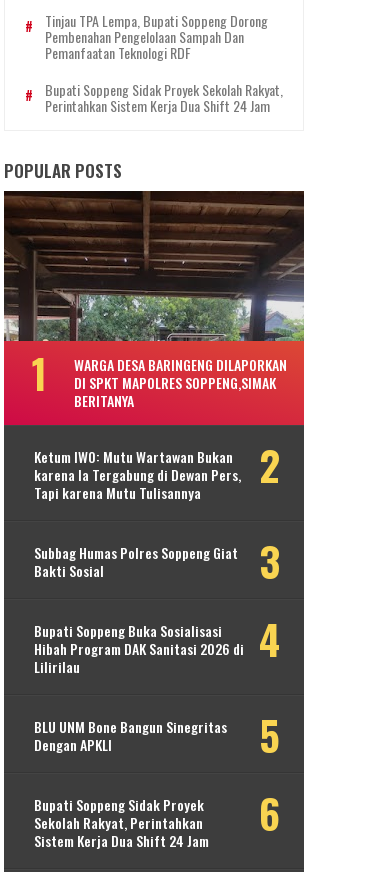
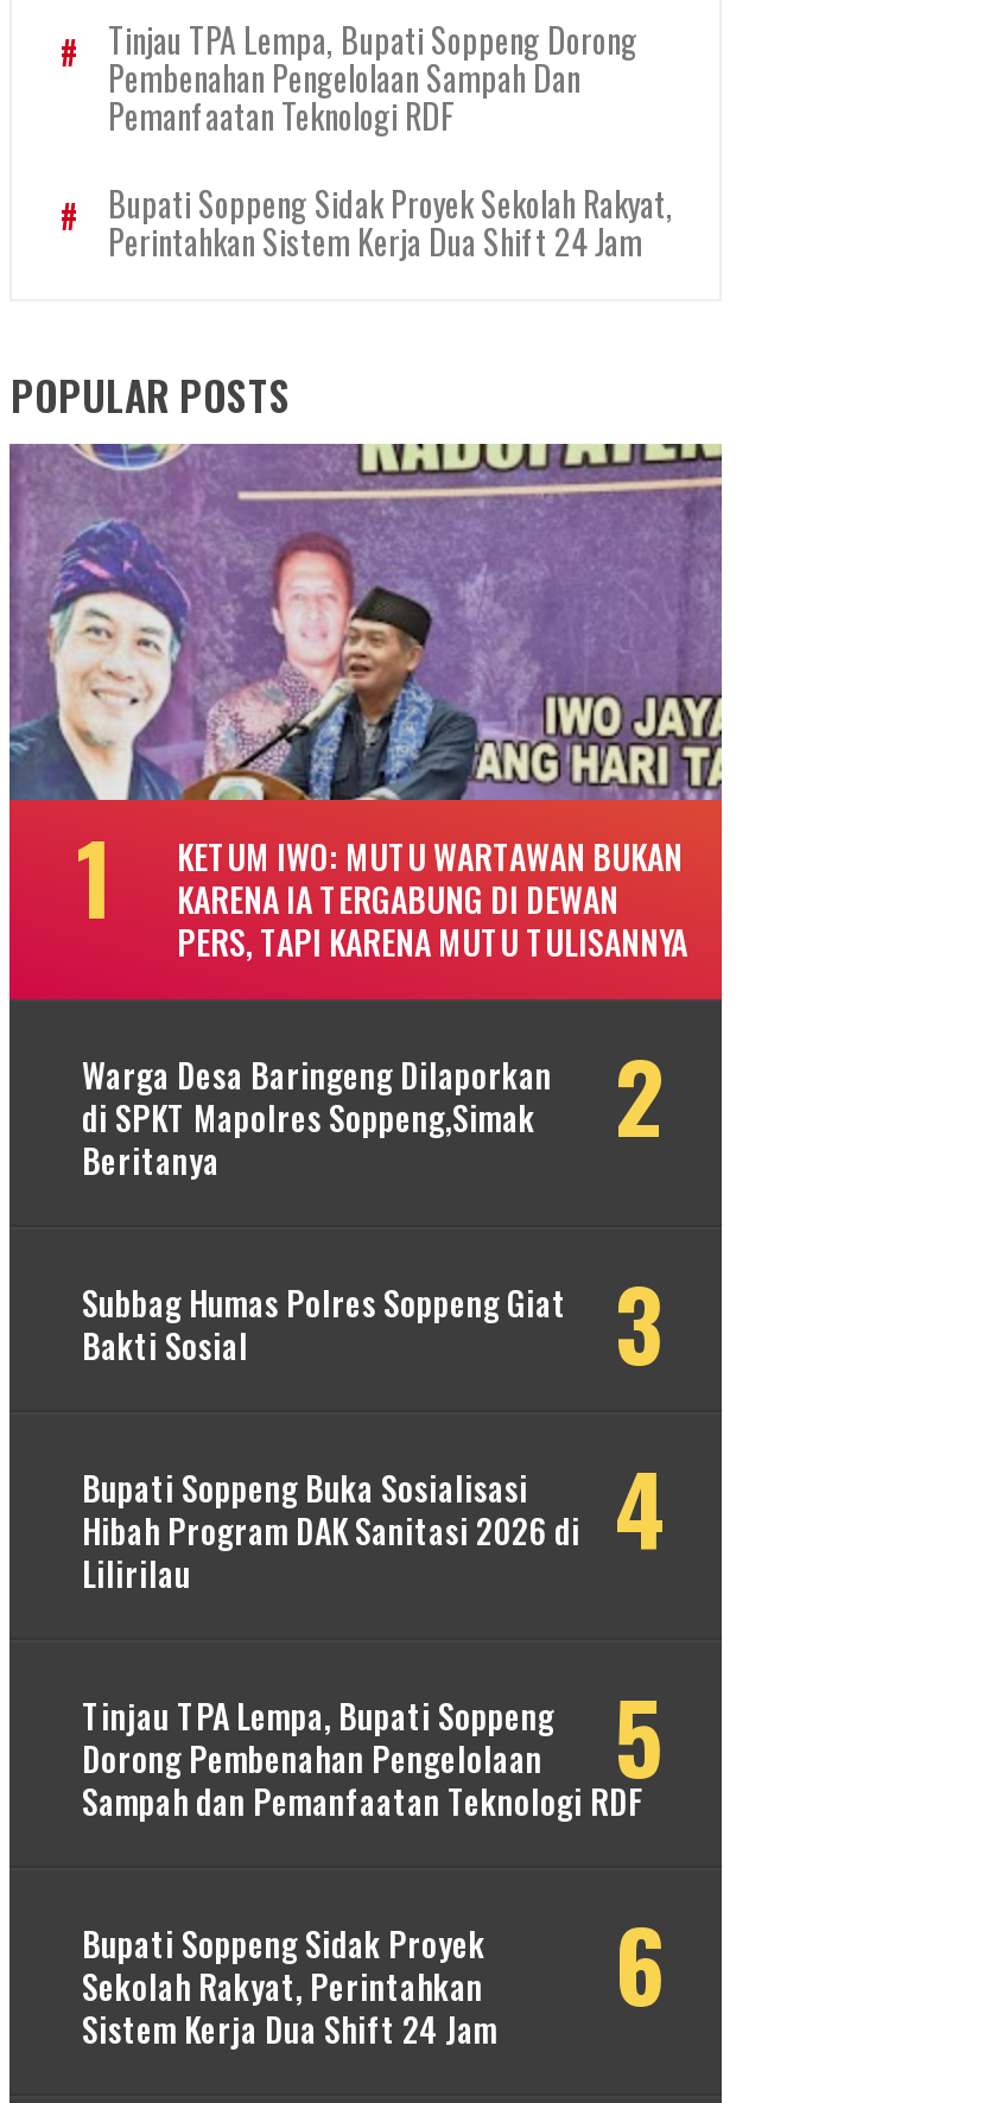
- [image]
- WARGA DESA BARINGENG DILAPORKAN
- DI SPKT MAPOLRES SOPPENG,SIMAK
- BERITANYA
+ [image]
+ KETUM IWO: MUTU WARTAWAN BUKAN
+ KARENA IA TERGABUNG DI DEWAN
+ PERS, TAPI KARENA MUTU TULISANNYA

- Ketum IWO: Mutu Wartawan Bukan
- karena Ia Tergabung di Dewan Pers,
- Tapi karena Mutu Tulisannya
+ Warga Desa Baringeng Dilaporkan
+ di SPKT Mapolres Soppeng,Simak
+ Beritanya

- BLU UNM Bone Bangun Sinegritas
- Dengan APKLI
+ Tinjau TPA Lempa, Bupati Soppeng
+ Dorong Pembenahan Pengelolaan
+ Sampah dan Pemanfaatan Teknologi RDF
